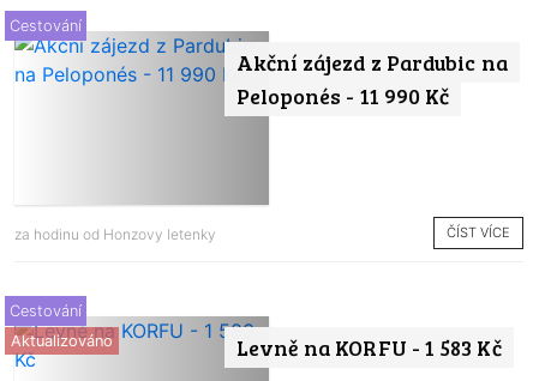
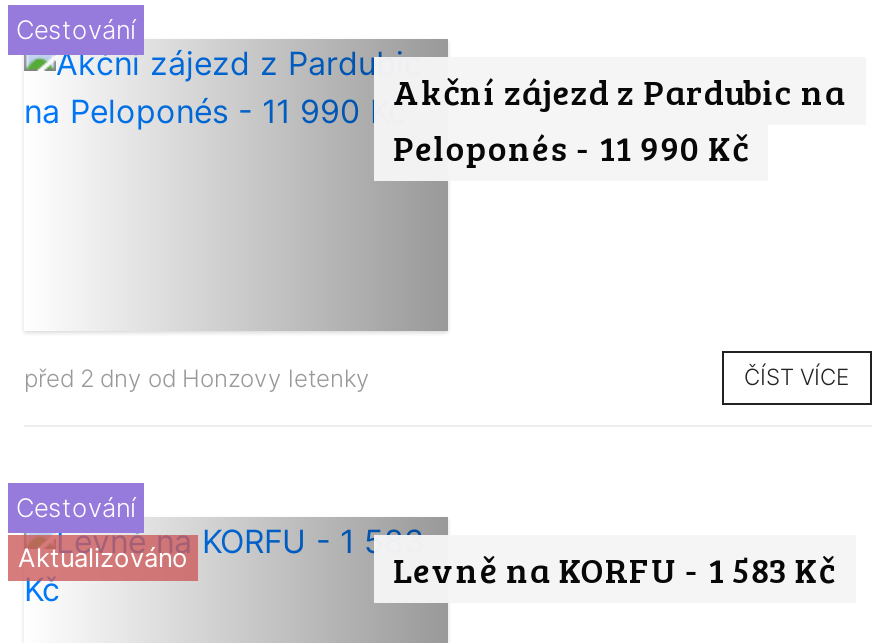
- za hodinu od Honzovy letenky
+ před 2 dny od Honzovy letenky
